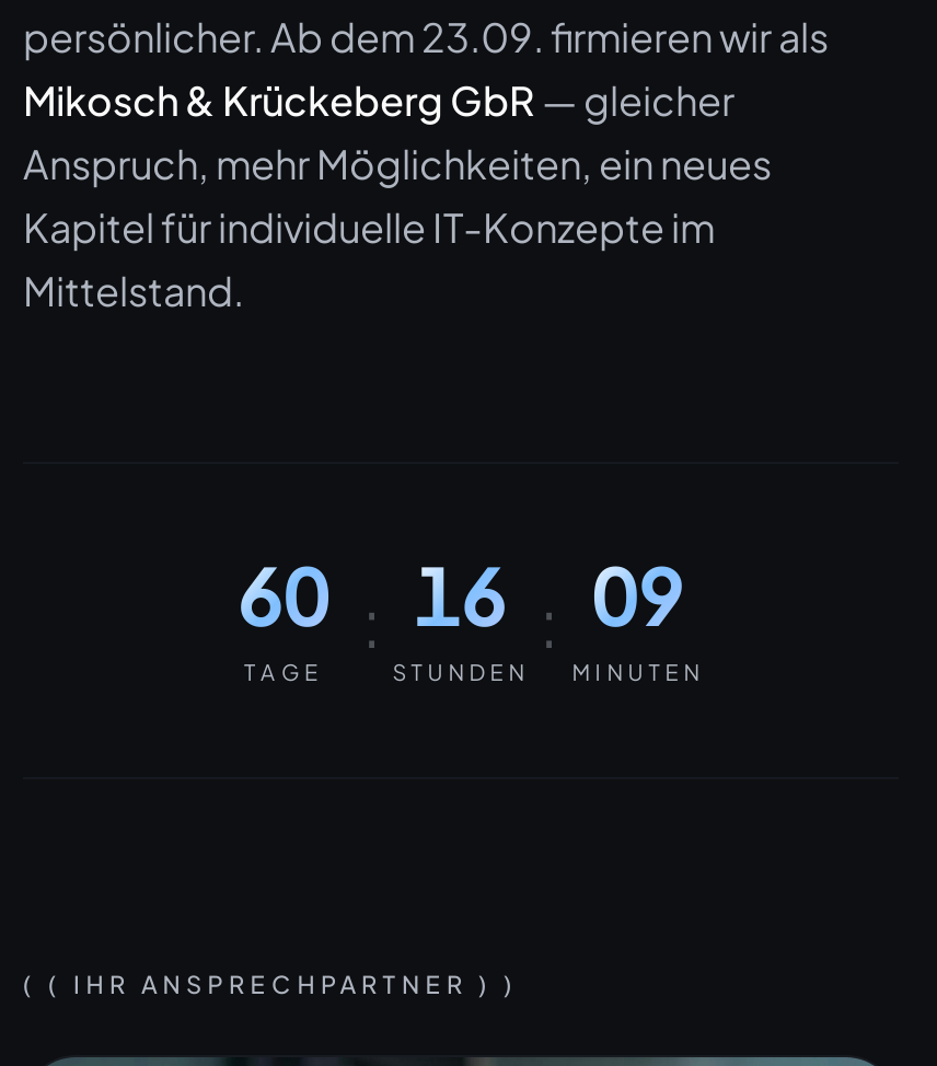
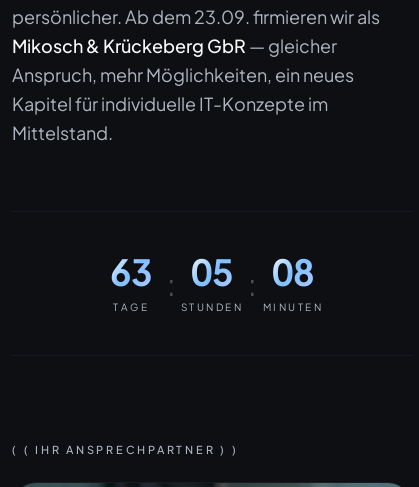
- 60
+ 63

- : 16
+ : 05

- : 09
+ : 08
